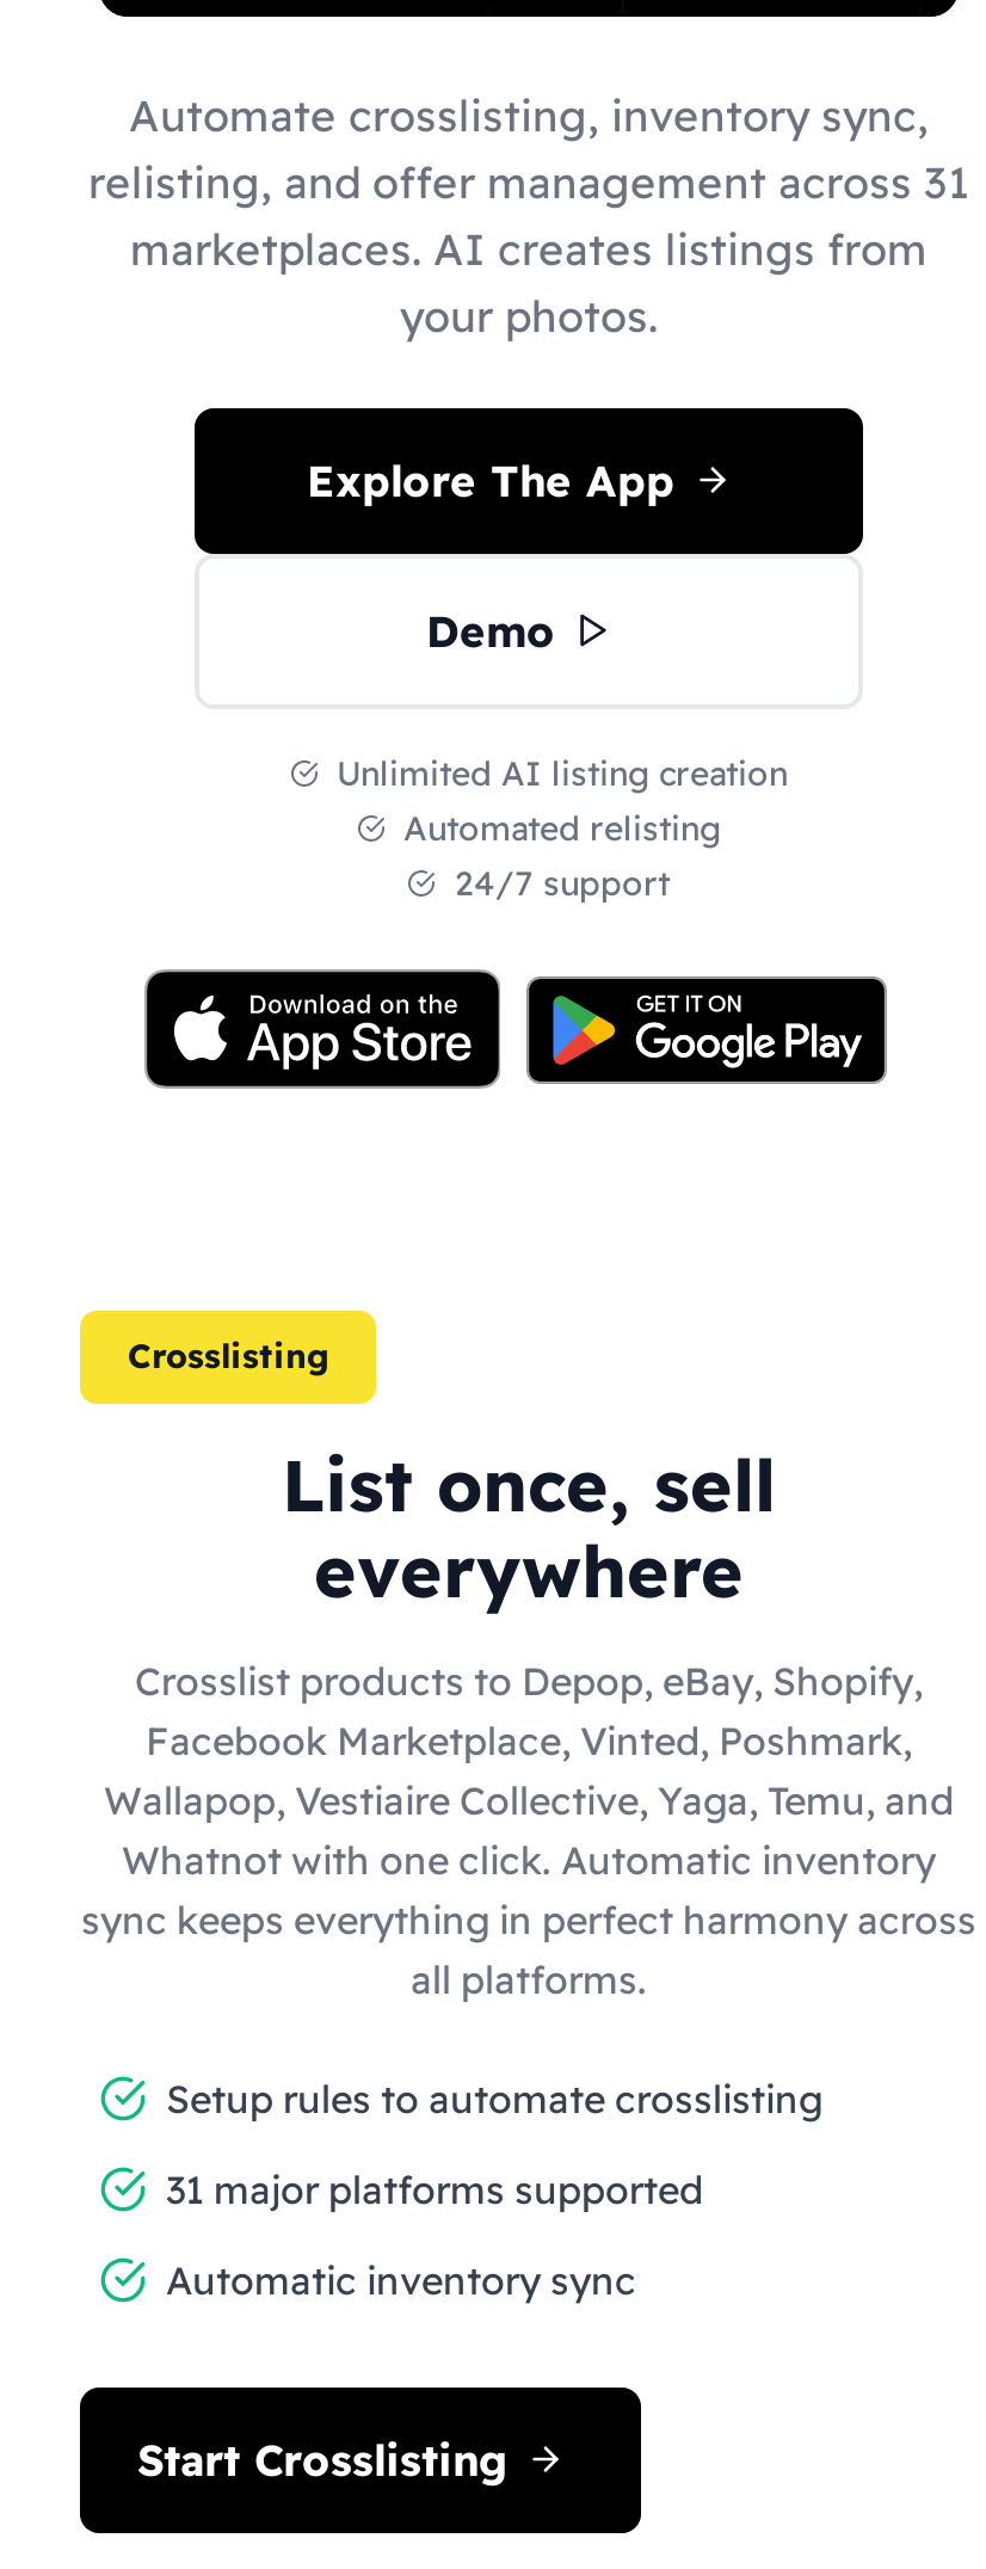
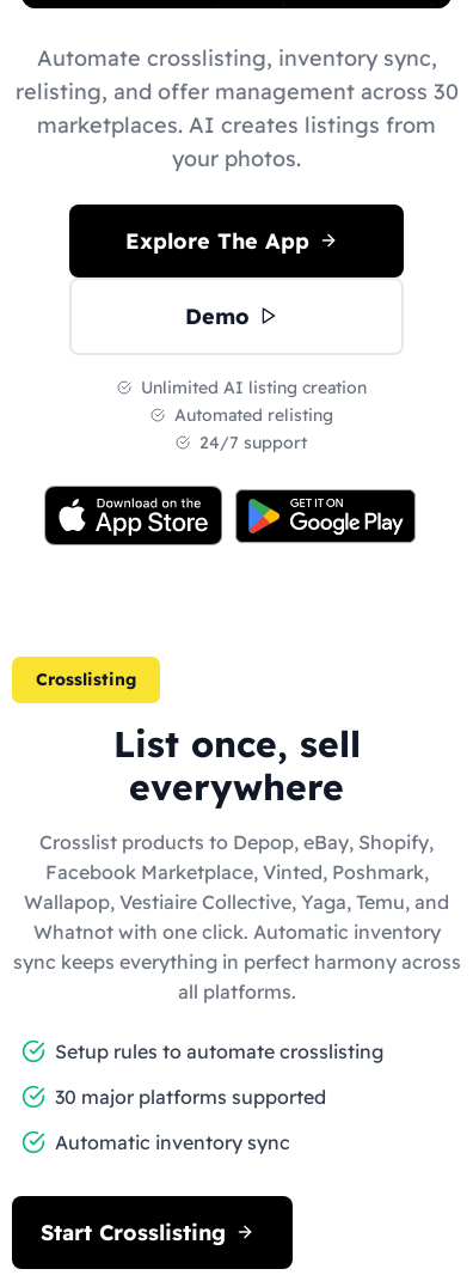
- relisting, and offer management across 31
+ relisting, and offer management across 30

- 31 major platforms supported
+ 30 major platforms supported
